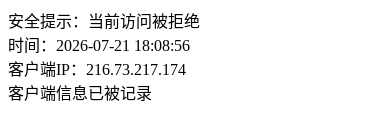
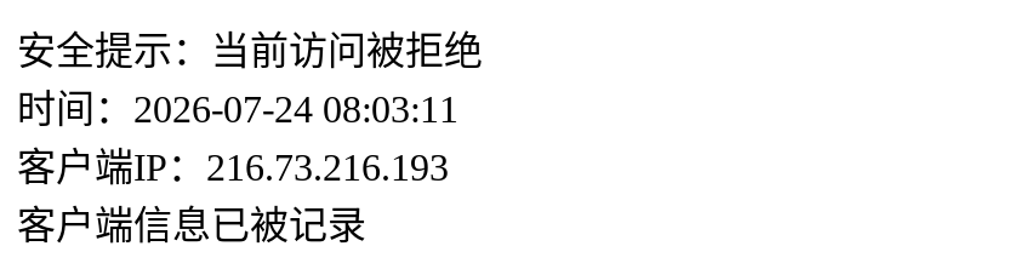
- 时间：2026-07-21 18:08:56
+ 时间：2026-07-24 08:03:11

- 客户端IP：216.73.217.174
+ 客户端IP：216.73.216.193
